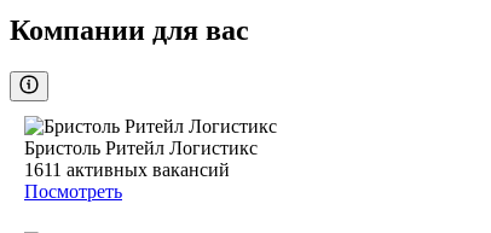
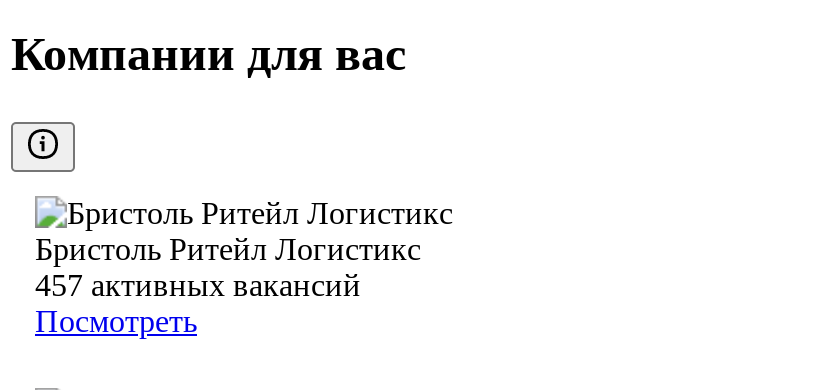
- 1611 активных вакансий
+ 457 активных вакансий
